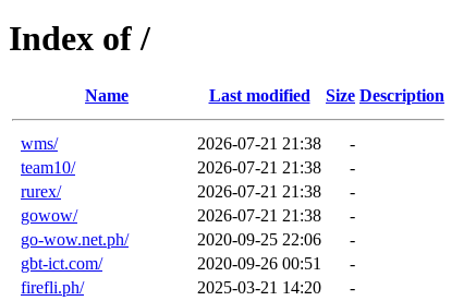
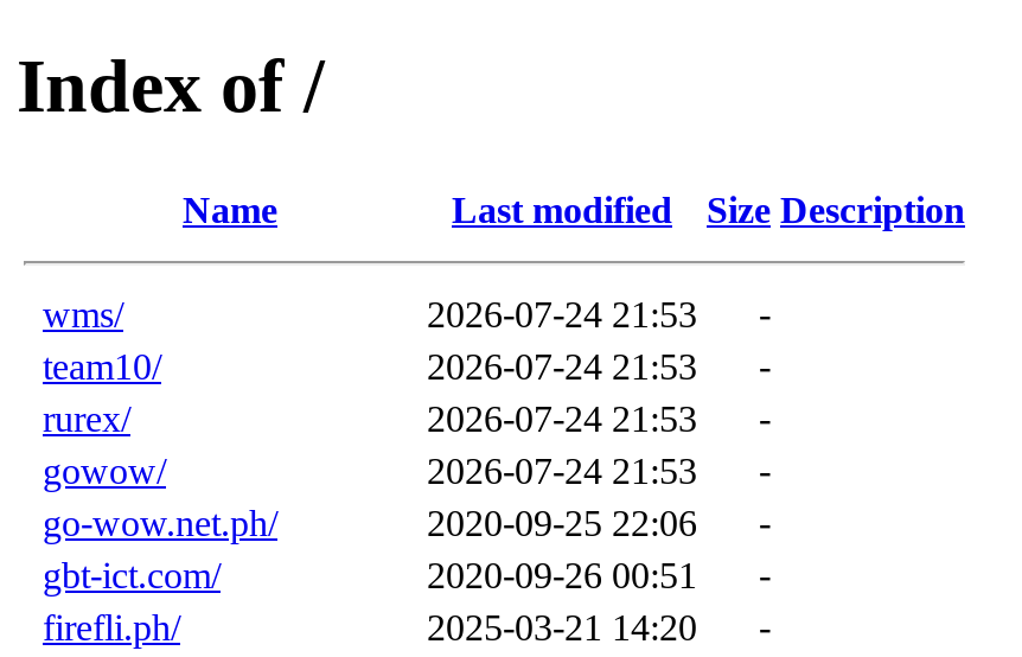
- 2026-07-21 21:38
+ 2026-07-24 21:53

- 2026-07-21 21:38
+ 2026-07-24 21:53

- 2026-07-21 21:38
+ 2026-07-24 21:53

- 2026-07-21 21:38
+ 2026-07-24 21:53
